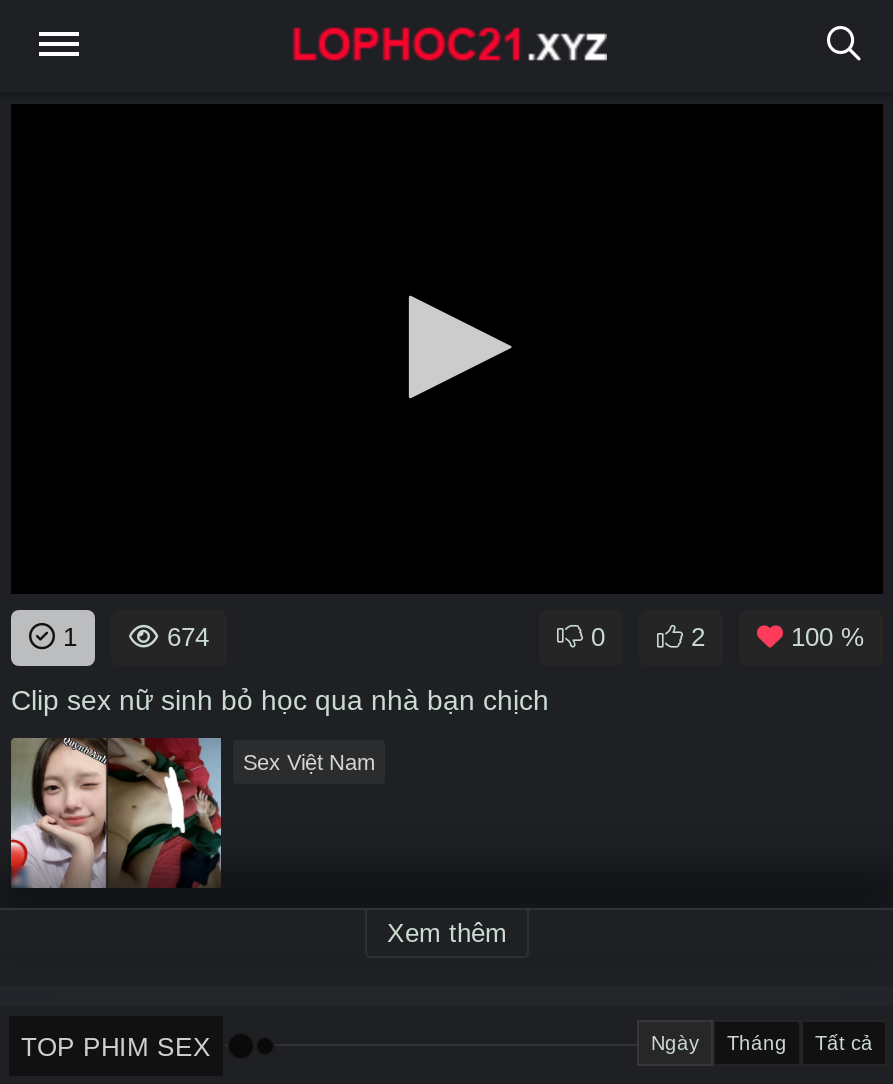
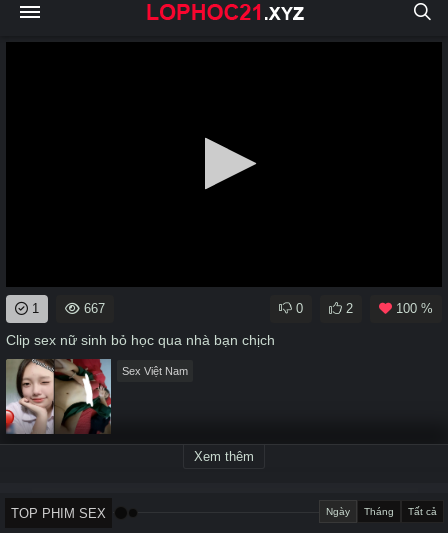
- 674
+ 667
